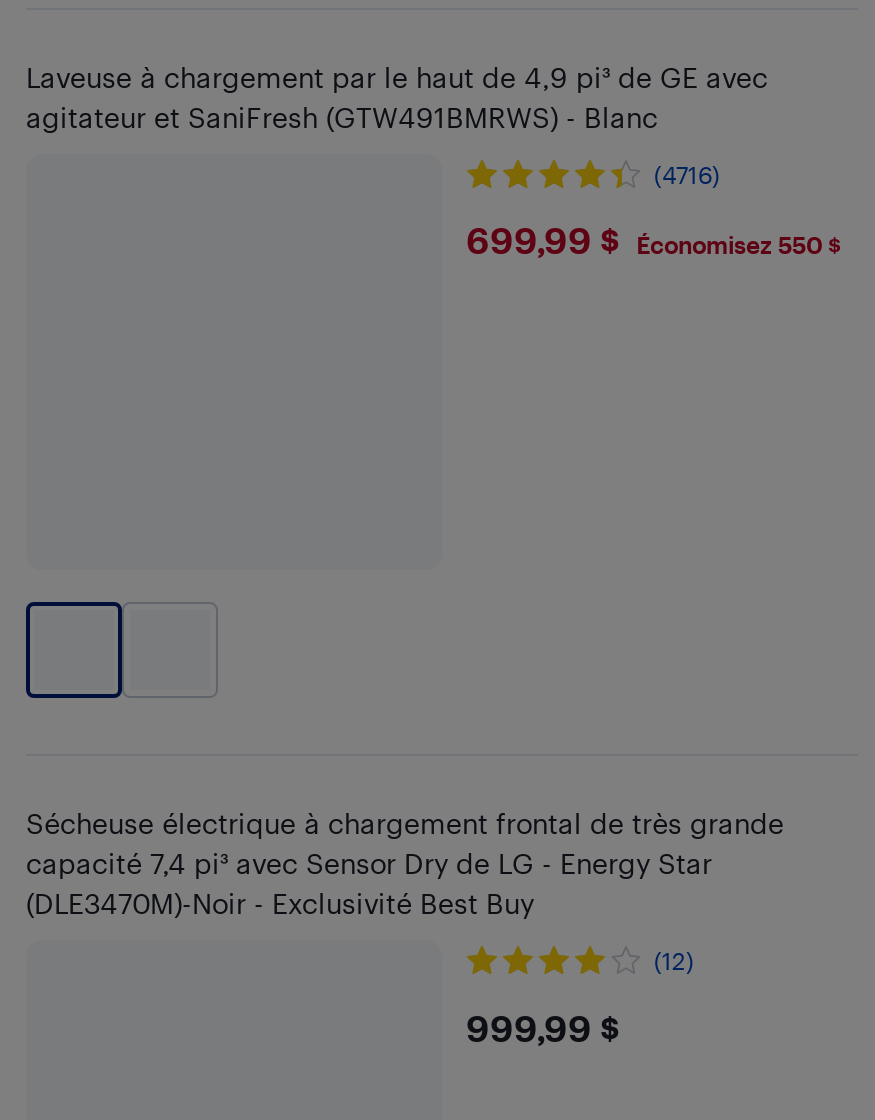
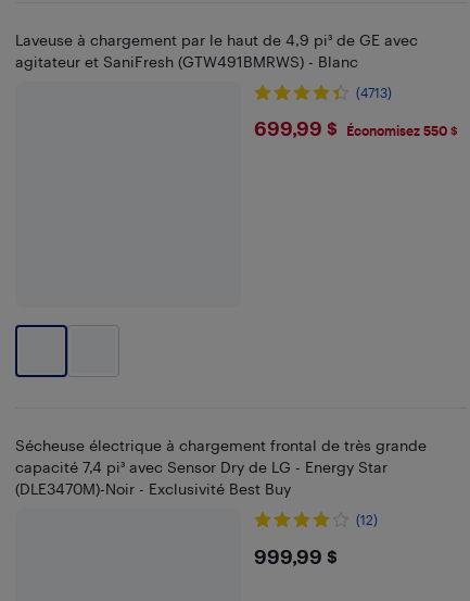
- (4716)
+ (4713)
